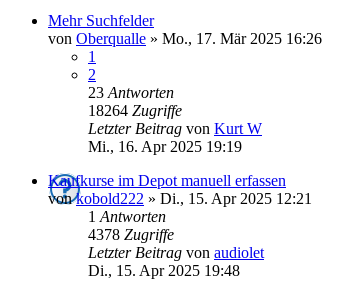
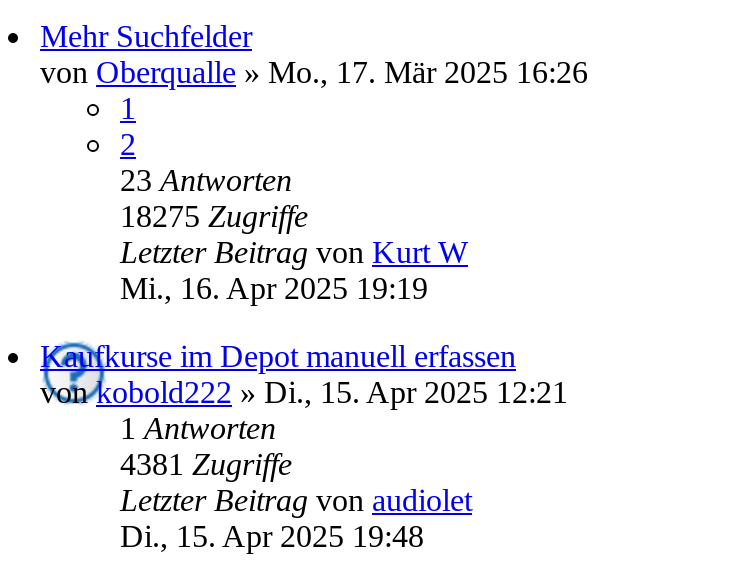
- 18264 Zugriffe
+ 18275 Zugriffe

- 4378 Zugriffe
+ 4381 Zugriffe
